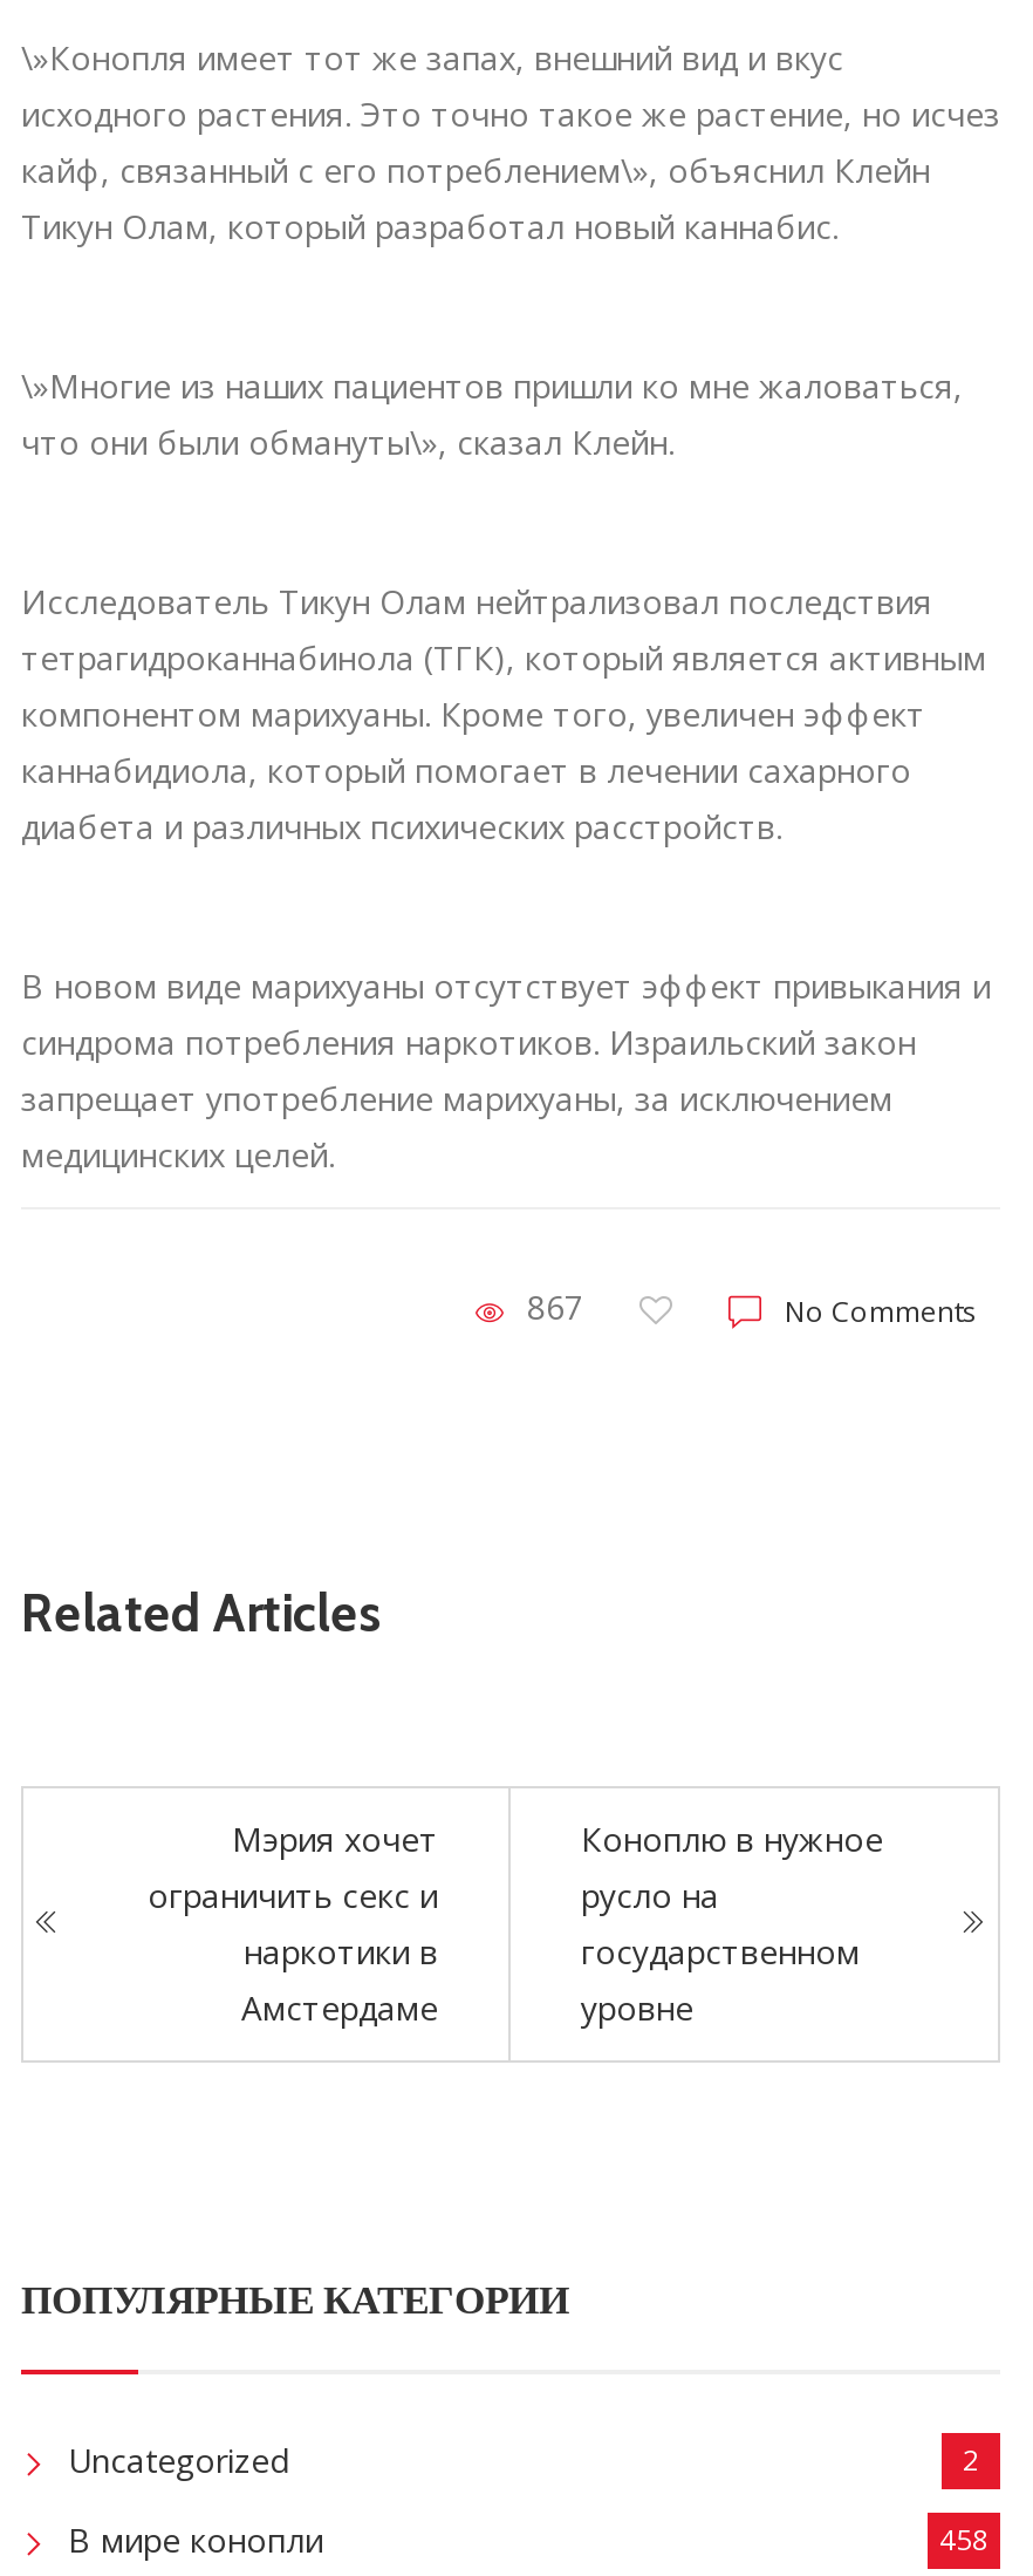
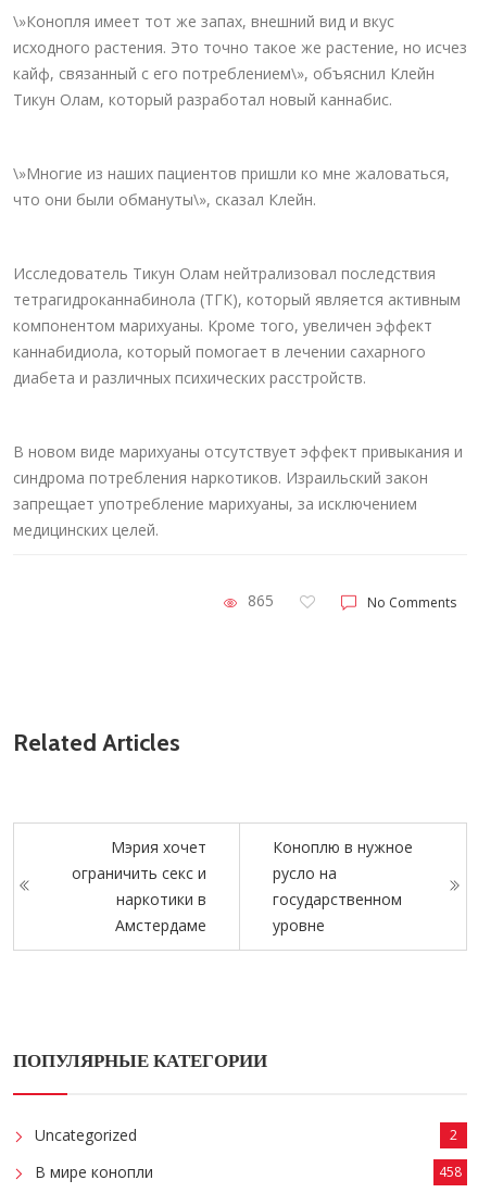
- 867
+ 865
